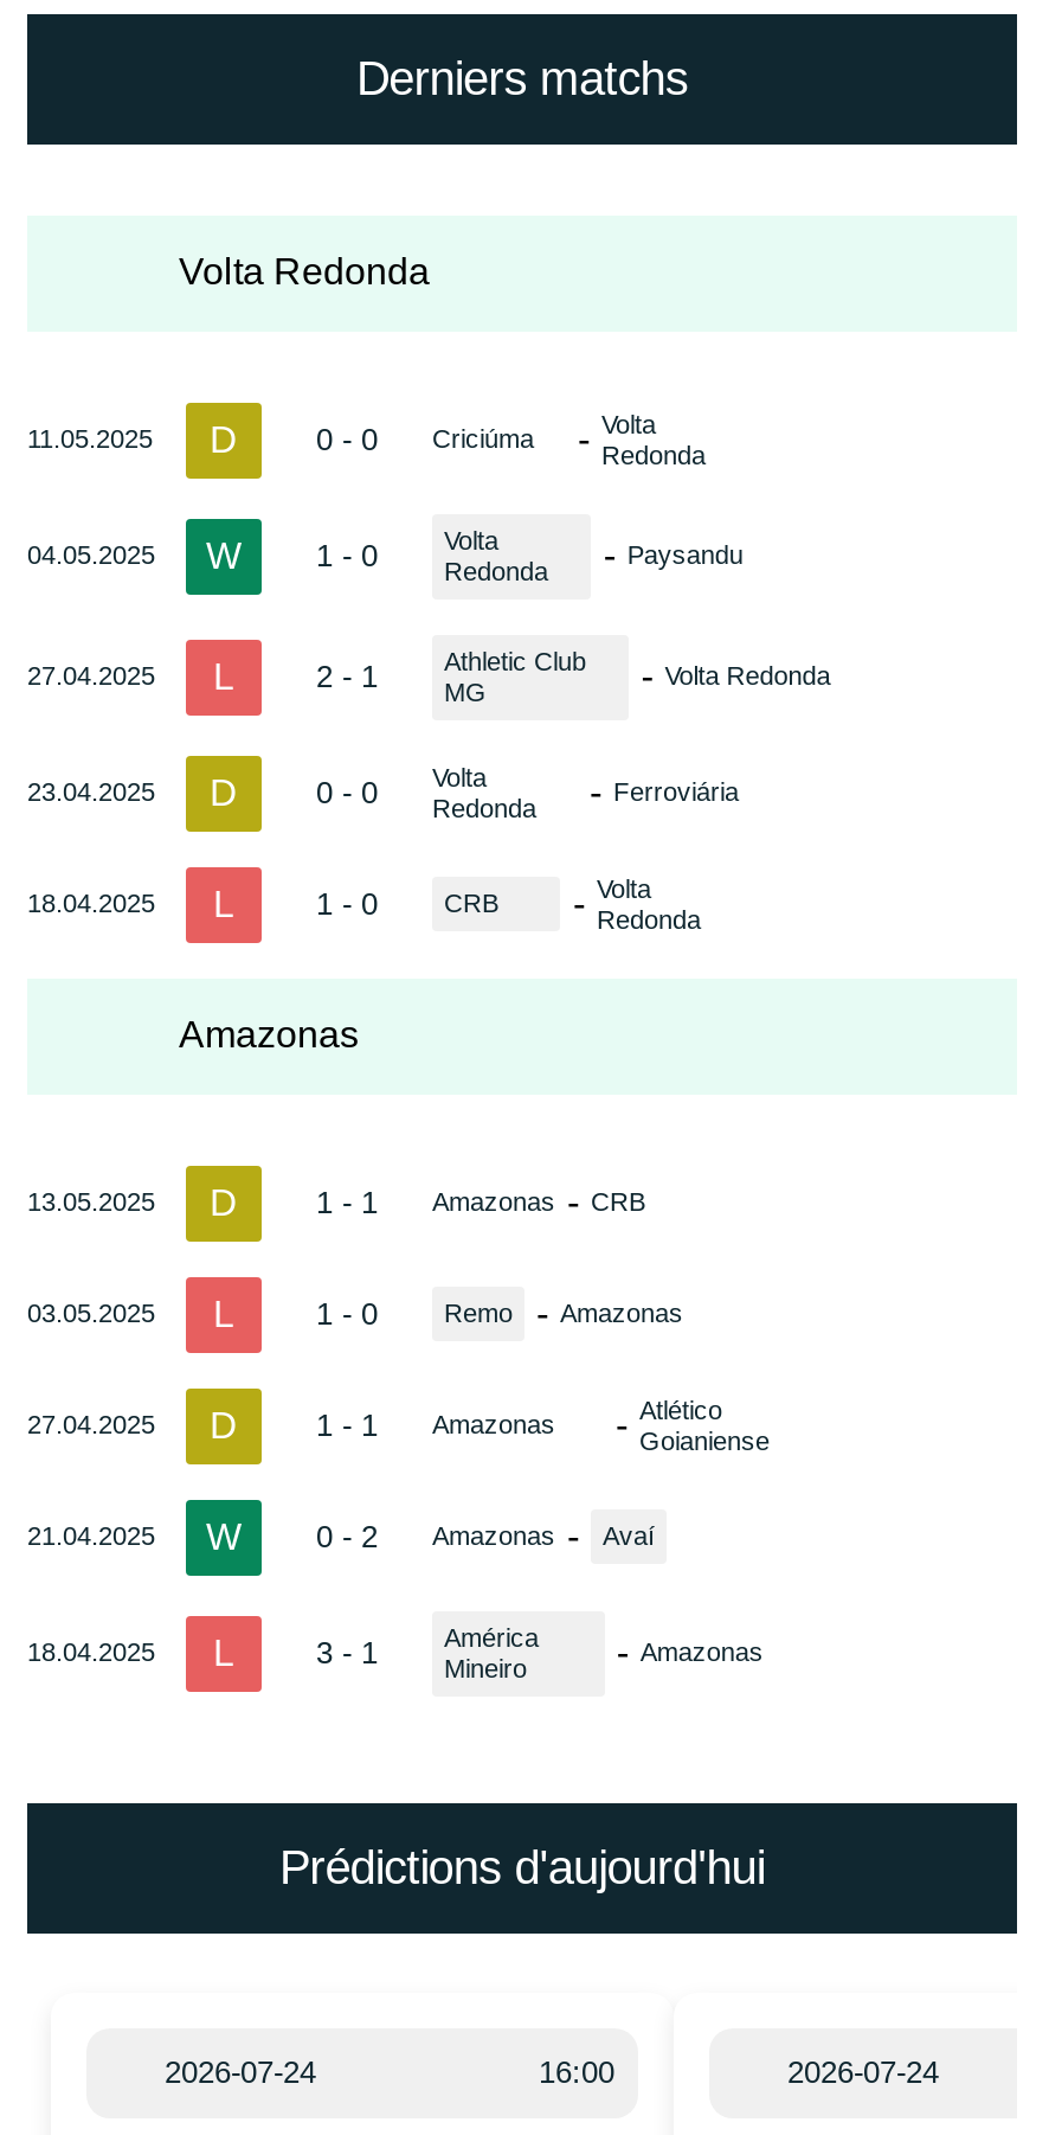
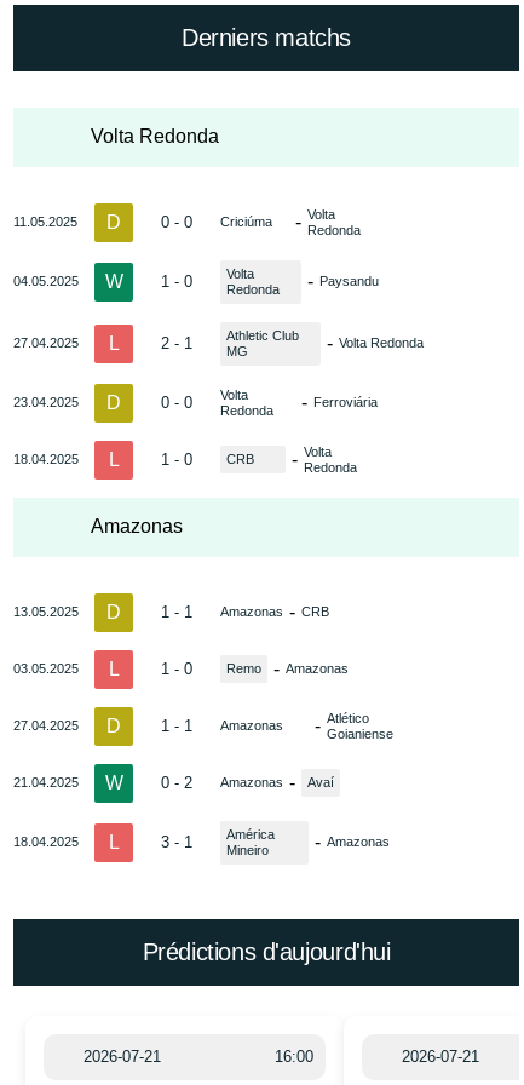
- 2026-07-24
+ 2026-07-21

- 2026-07-24
+ 2026-07-21
